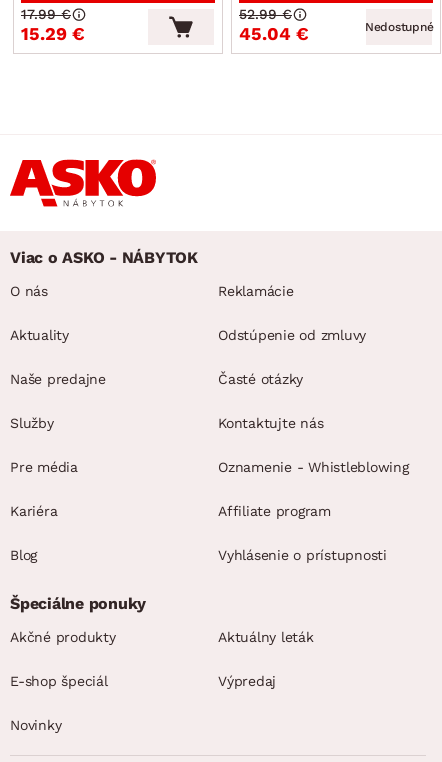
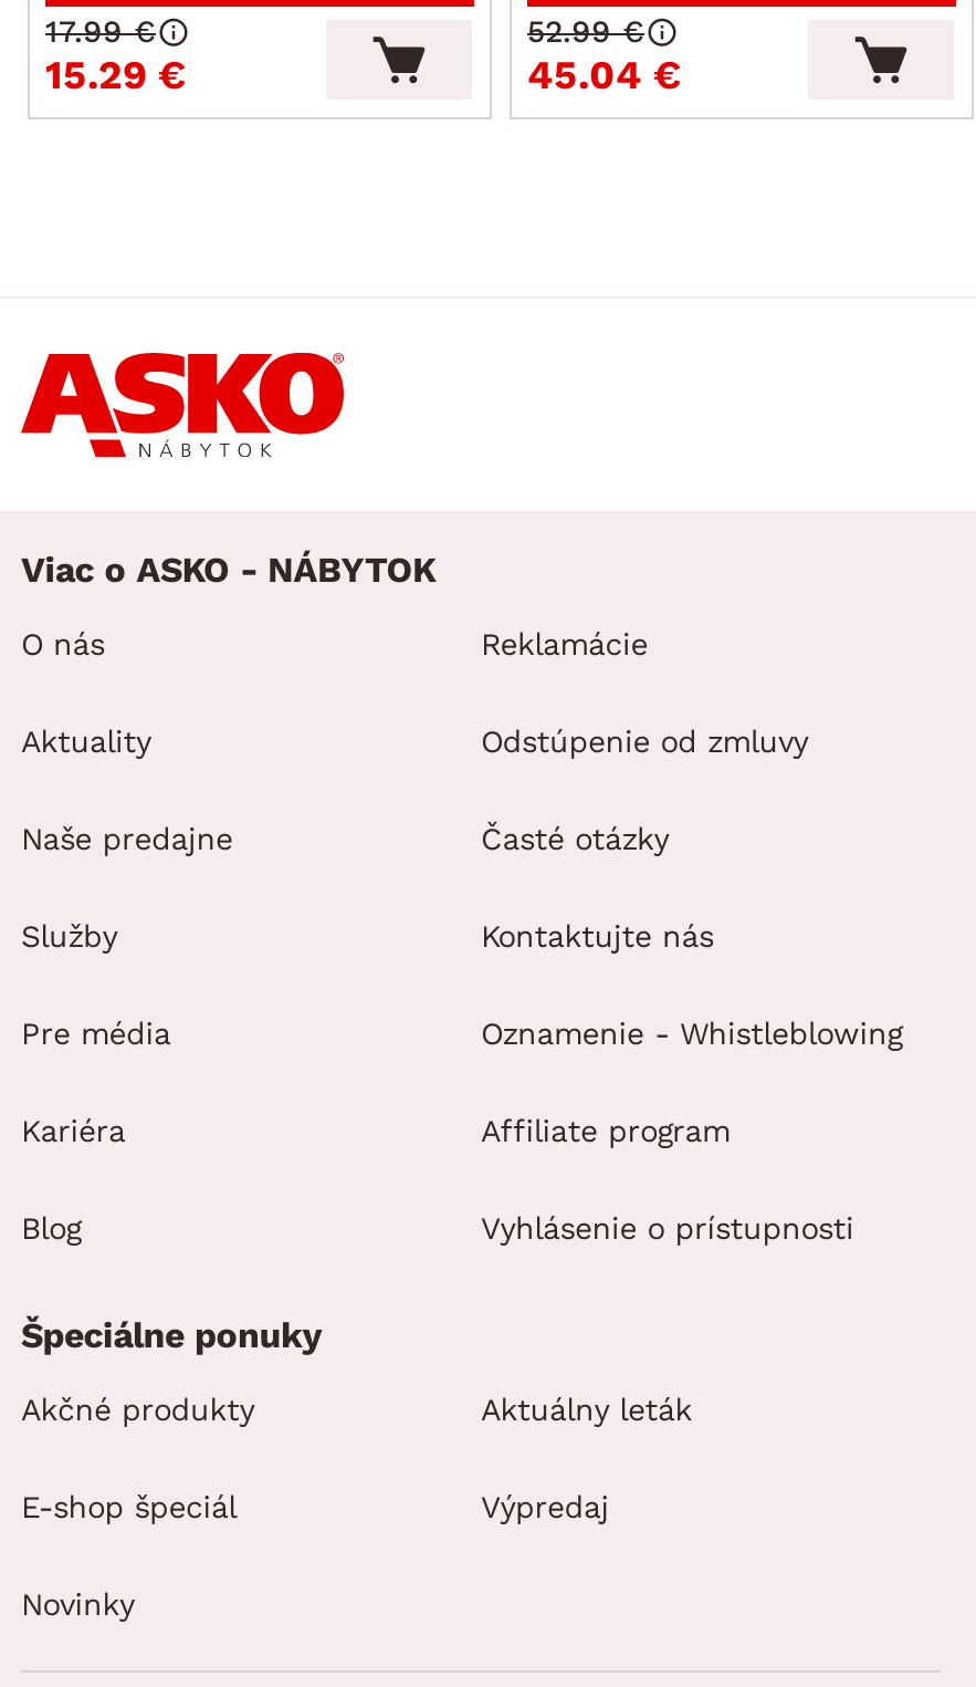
- Nedostupné
